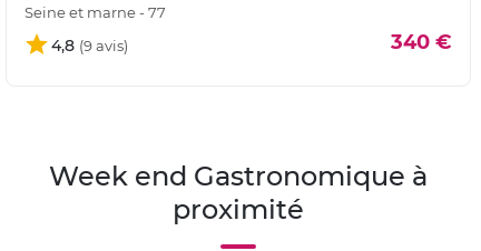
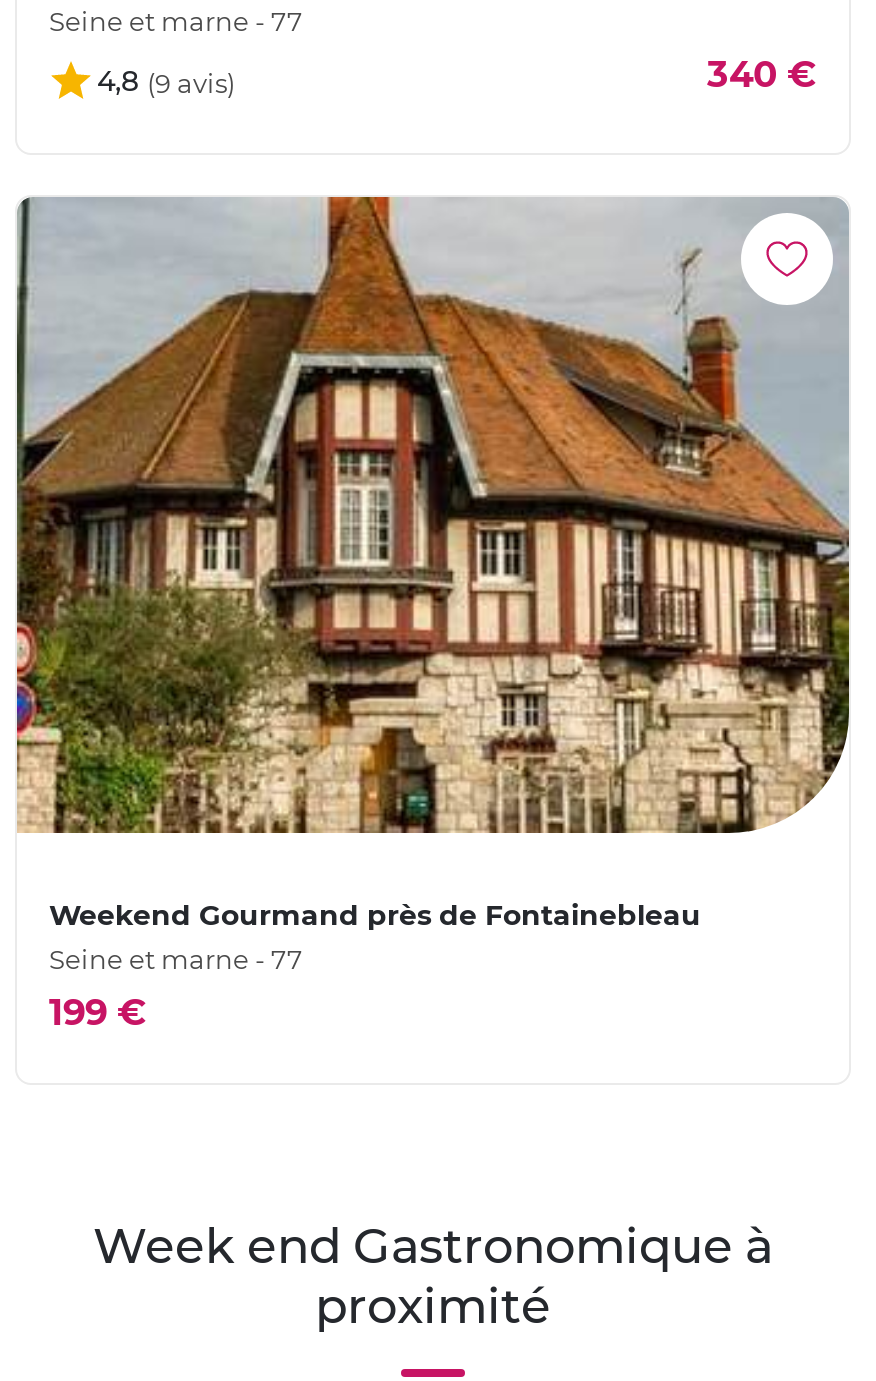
+ [image]
+ Weekend Gourmand près de Fontainebleau
+ Seine et marne - 77
+ 199 €
